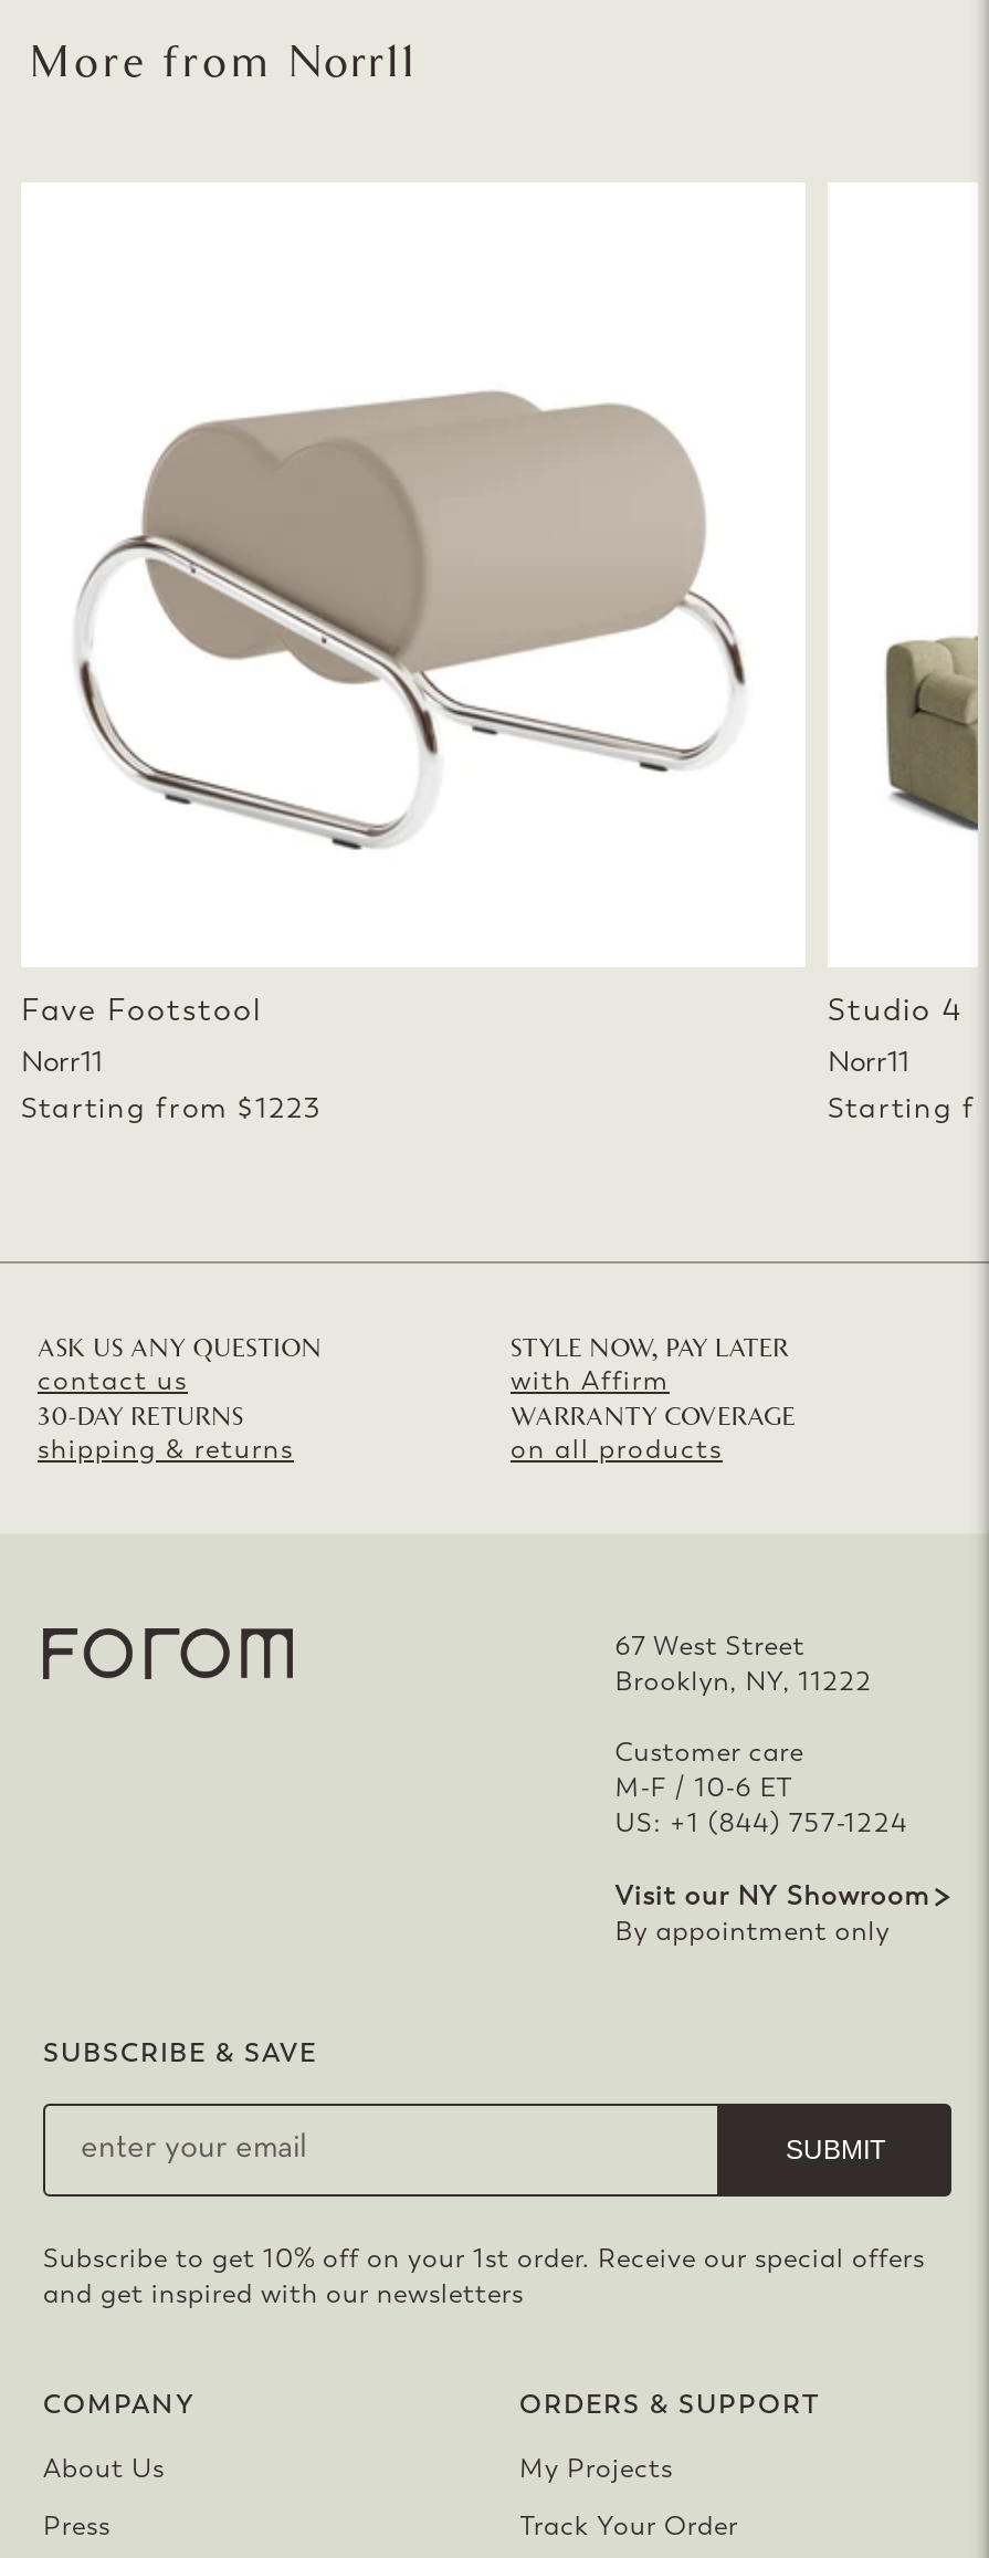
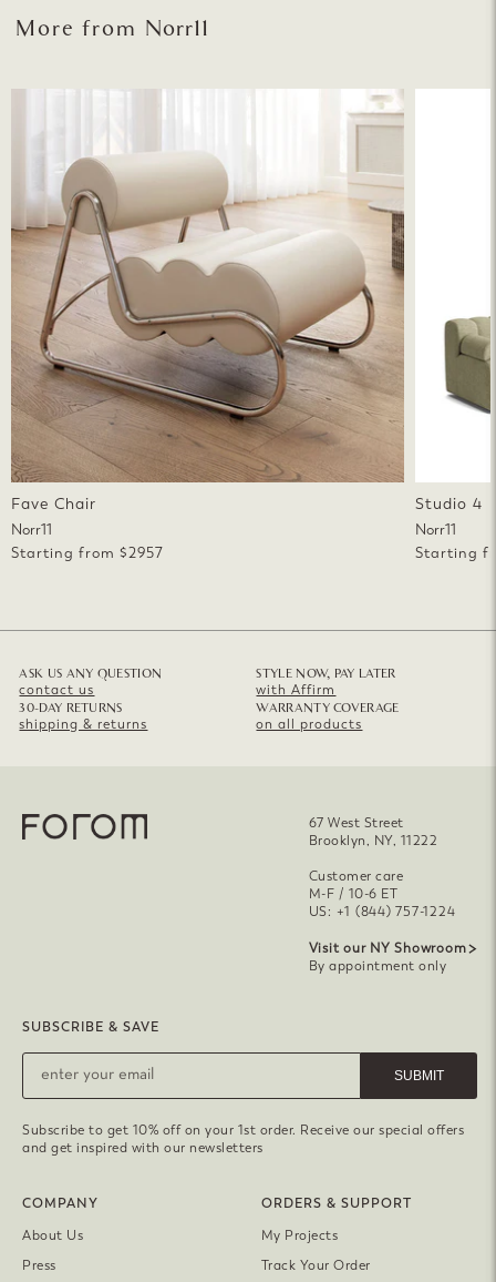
- [image]
- Fave Footstool
+ [image]
+ Fave Chair

- Starting from $1223
+ Starting from $2957
